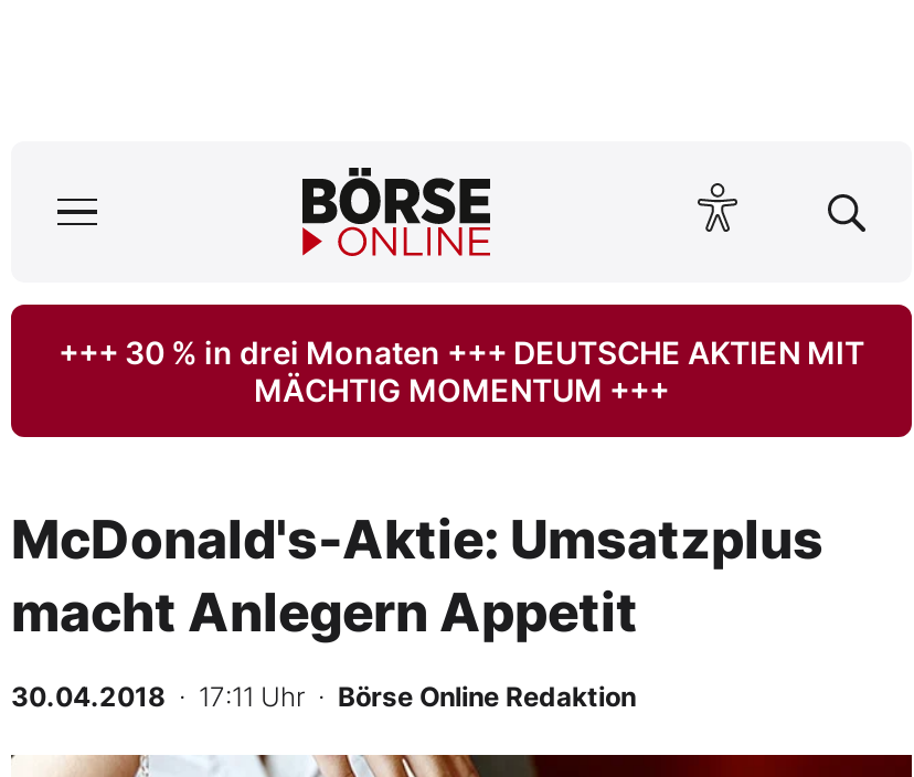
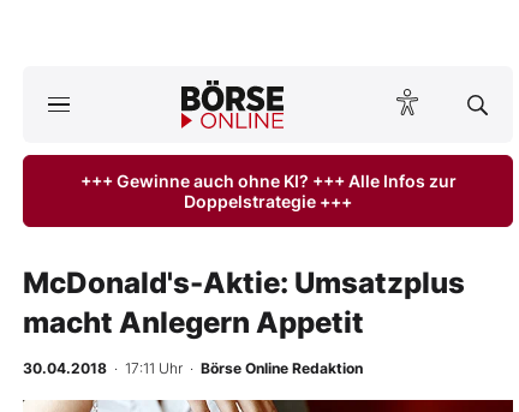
- +++ 30 % in drei Monaten +++ DEUTSCHE AKTIEN MIT
- MÄCHTIG MOMENTUM +++
+ +++ Gewinne auch ohne KI? +++ Alle Infos zur
+ Doppelstrategie +++
